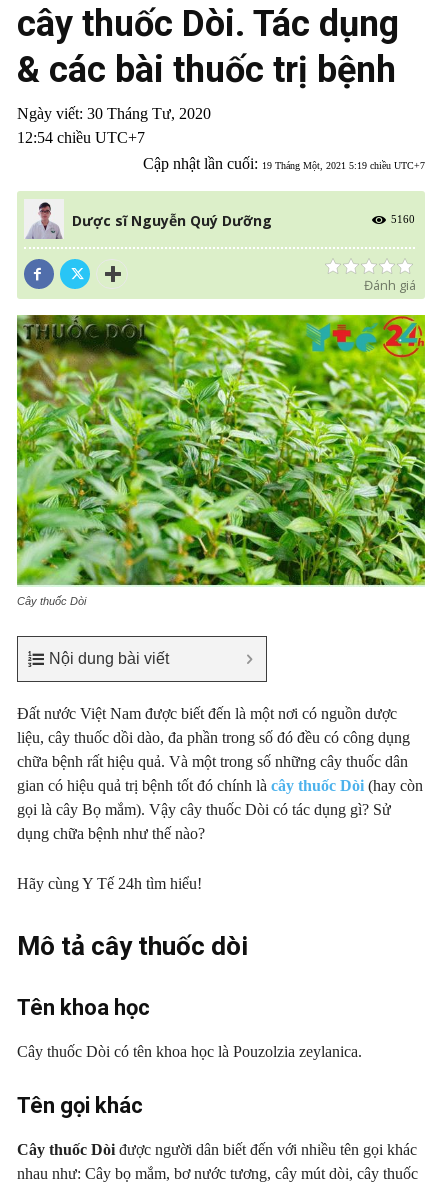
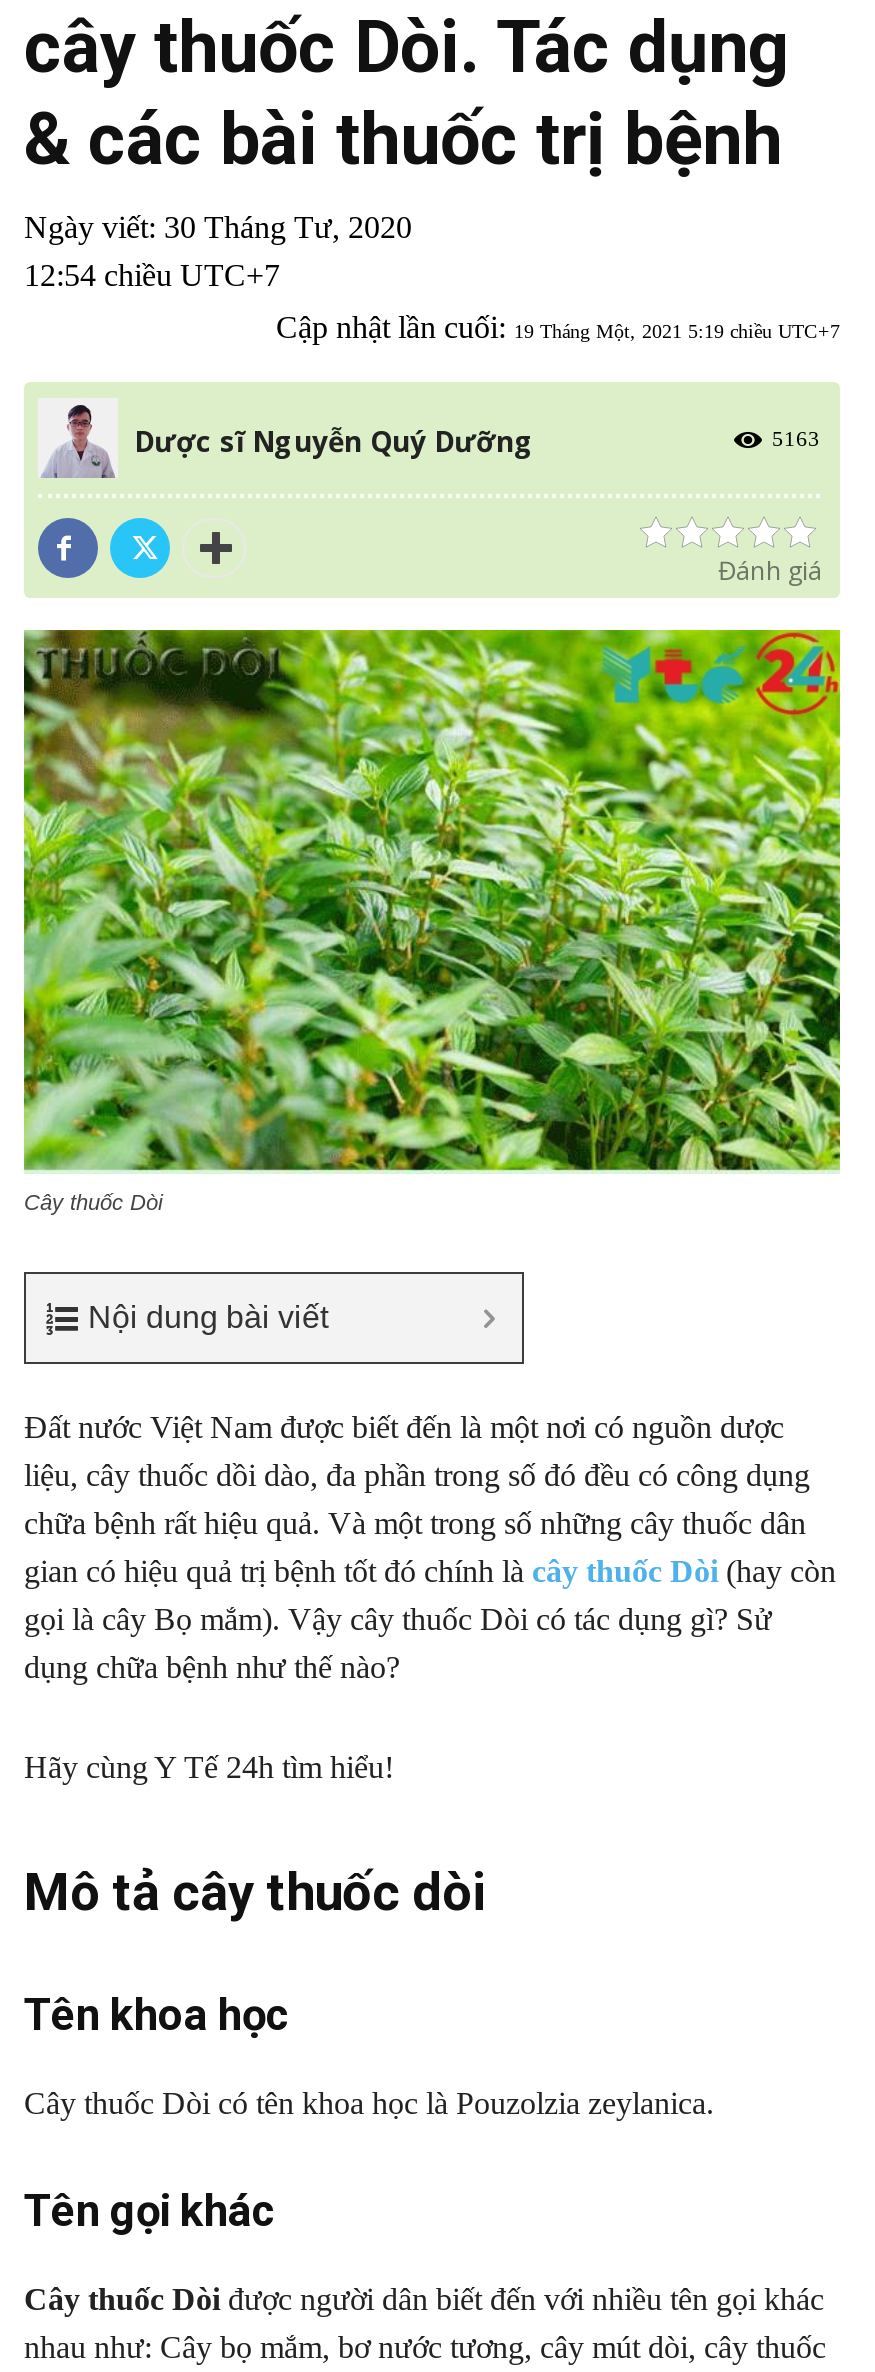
- 5160
+ 5163
